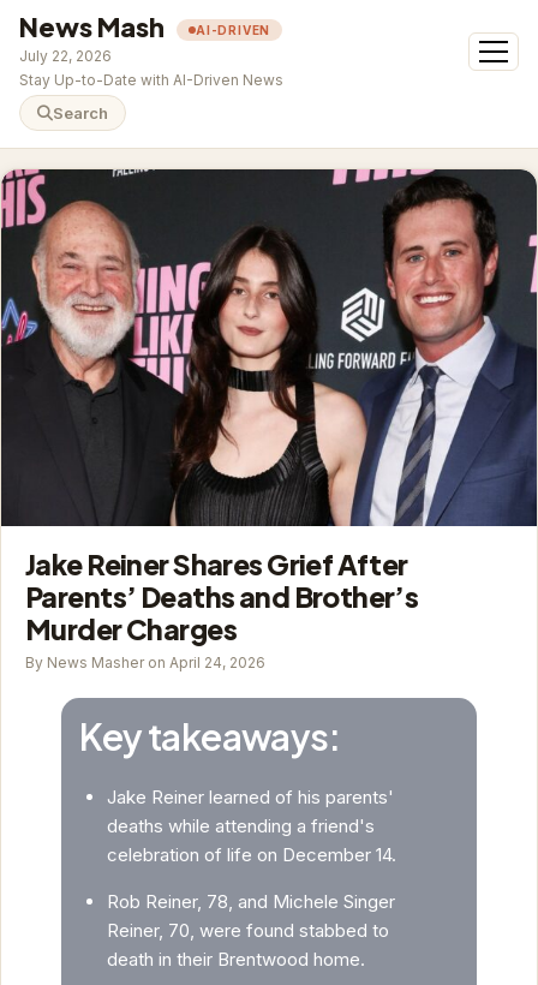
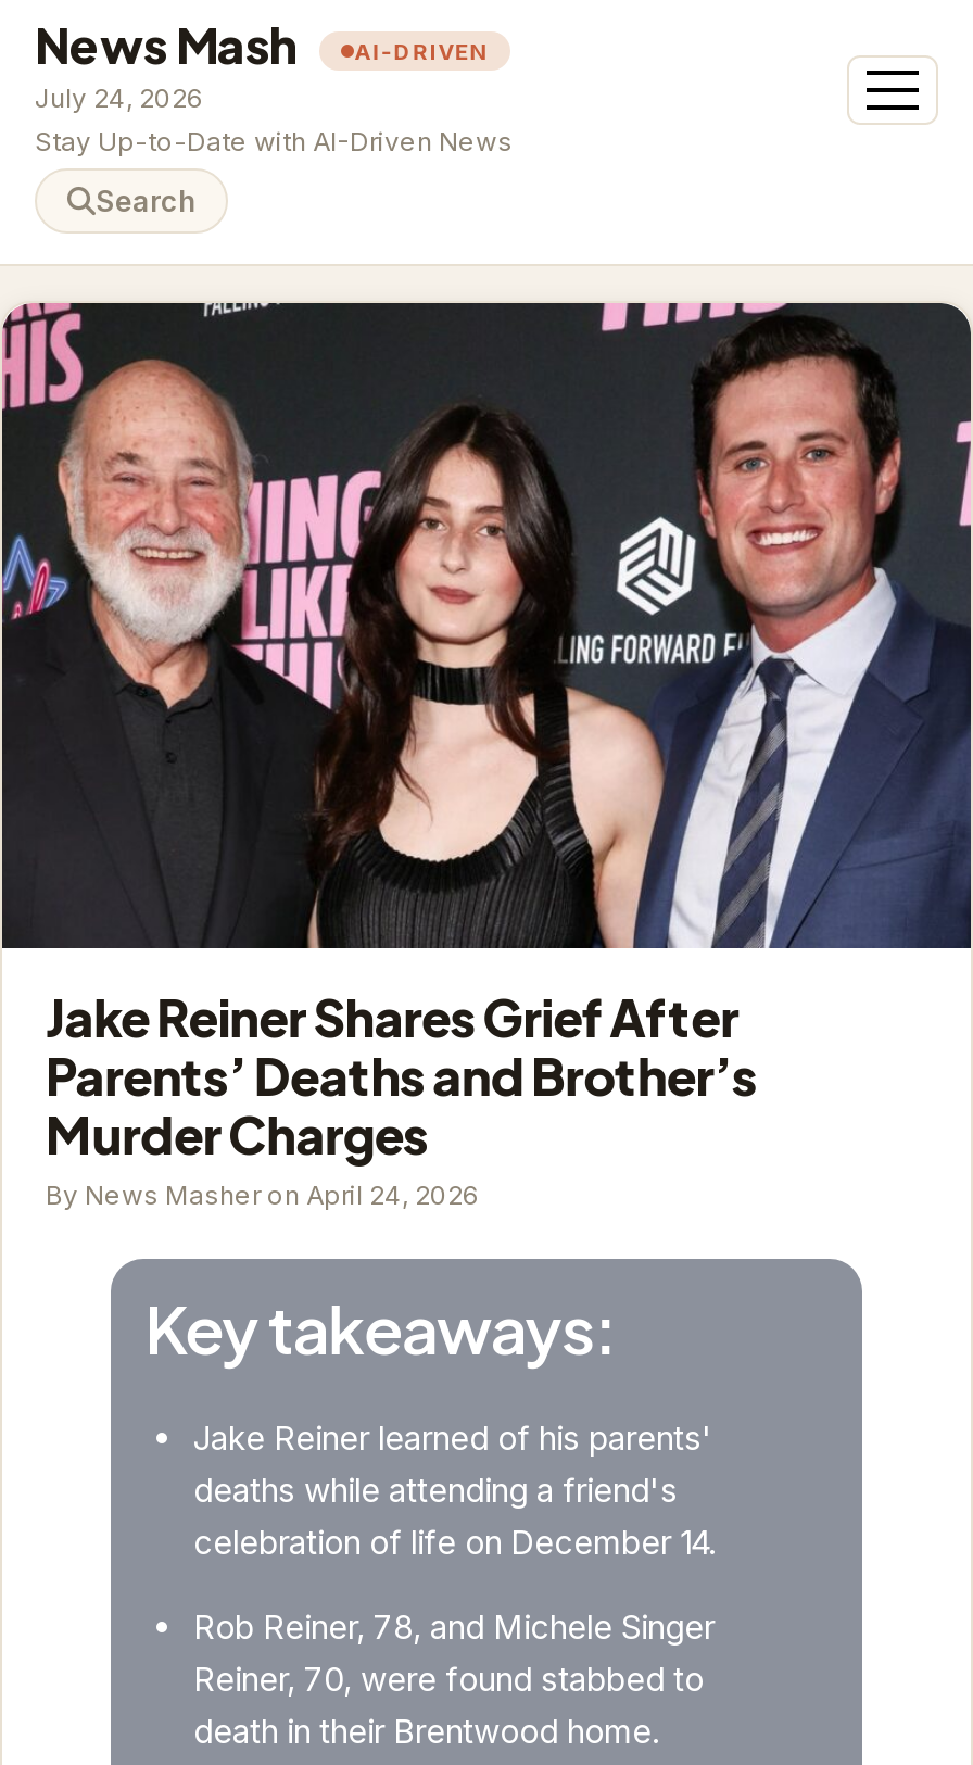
- July 22, 2026
+ July 24, 2026
